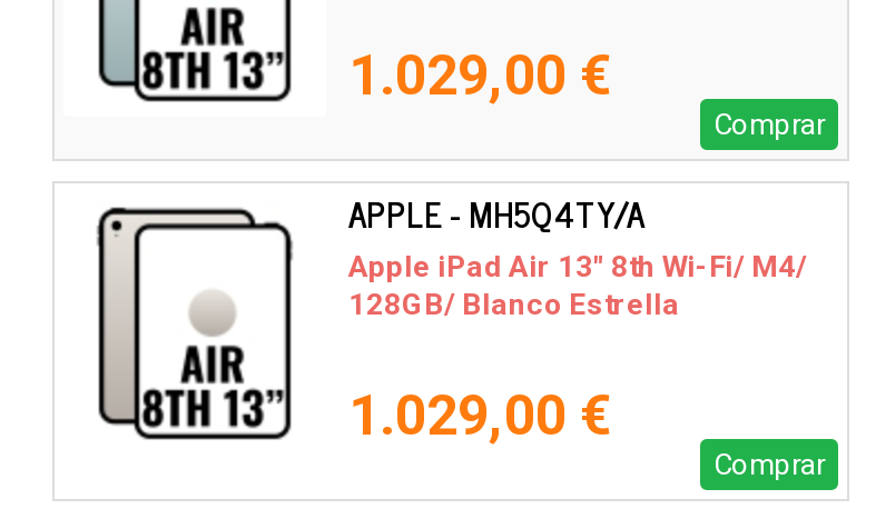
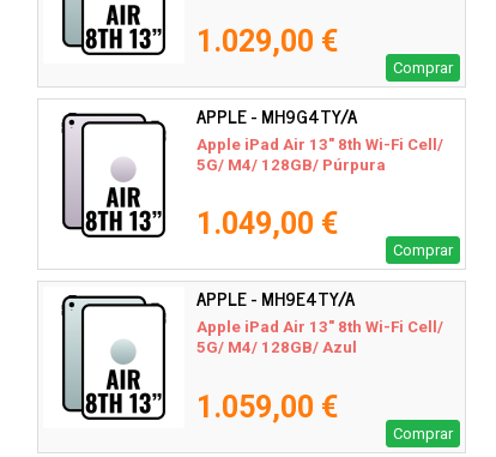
- APPLE - MH5Q4TY/A
- Apple iPad Air 13" 8th Wi-Fi/ M4/
- 128GB/ Blanco Estrella
- 1.029,00 €
+ APPLE - MH9G4TY/A
+ Apple iPad Air 13" 8th Wi-Fi Cell/
+ 5G/ M4/ 128GB/ Púrpura
+ 1.049,00 €
+ Comprar
+ APPLE - MH9E4TY/A
+ Apple iPad Air 13" 8th Wi-Fi Cell/
+ 5G/ M4/ 128GB/ Azul
+ 1.059,00 €
